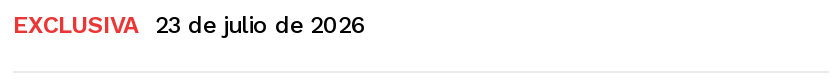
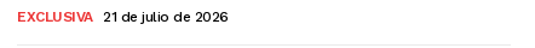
- EXCLUSIVA 23 de julio de 2026
+ EXCLUSIVA 21 de julio de 2026
